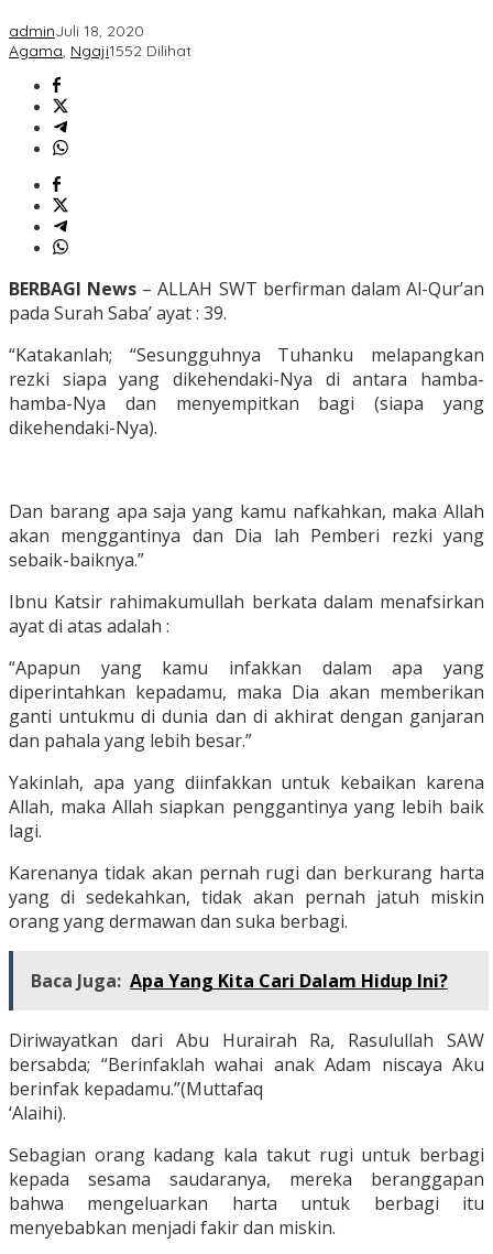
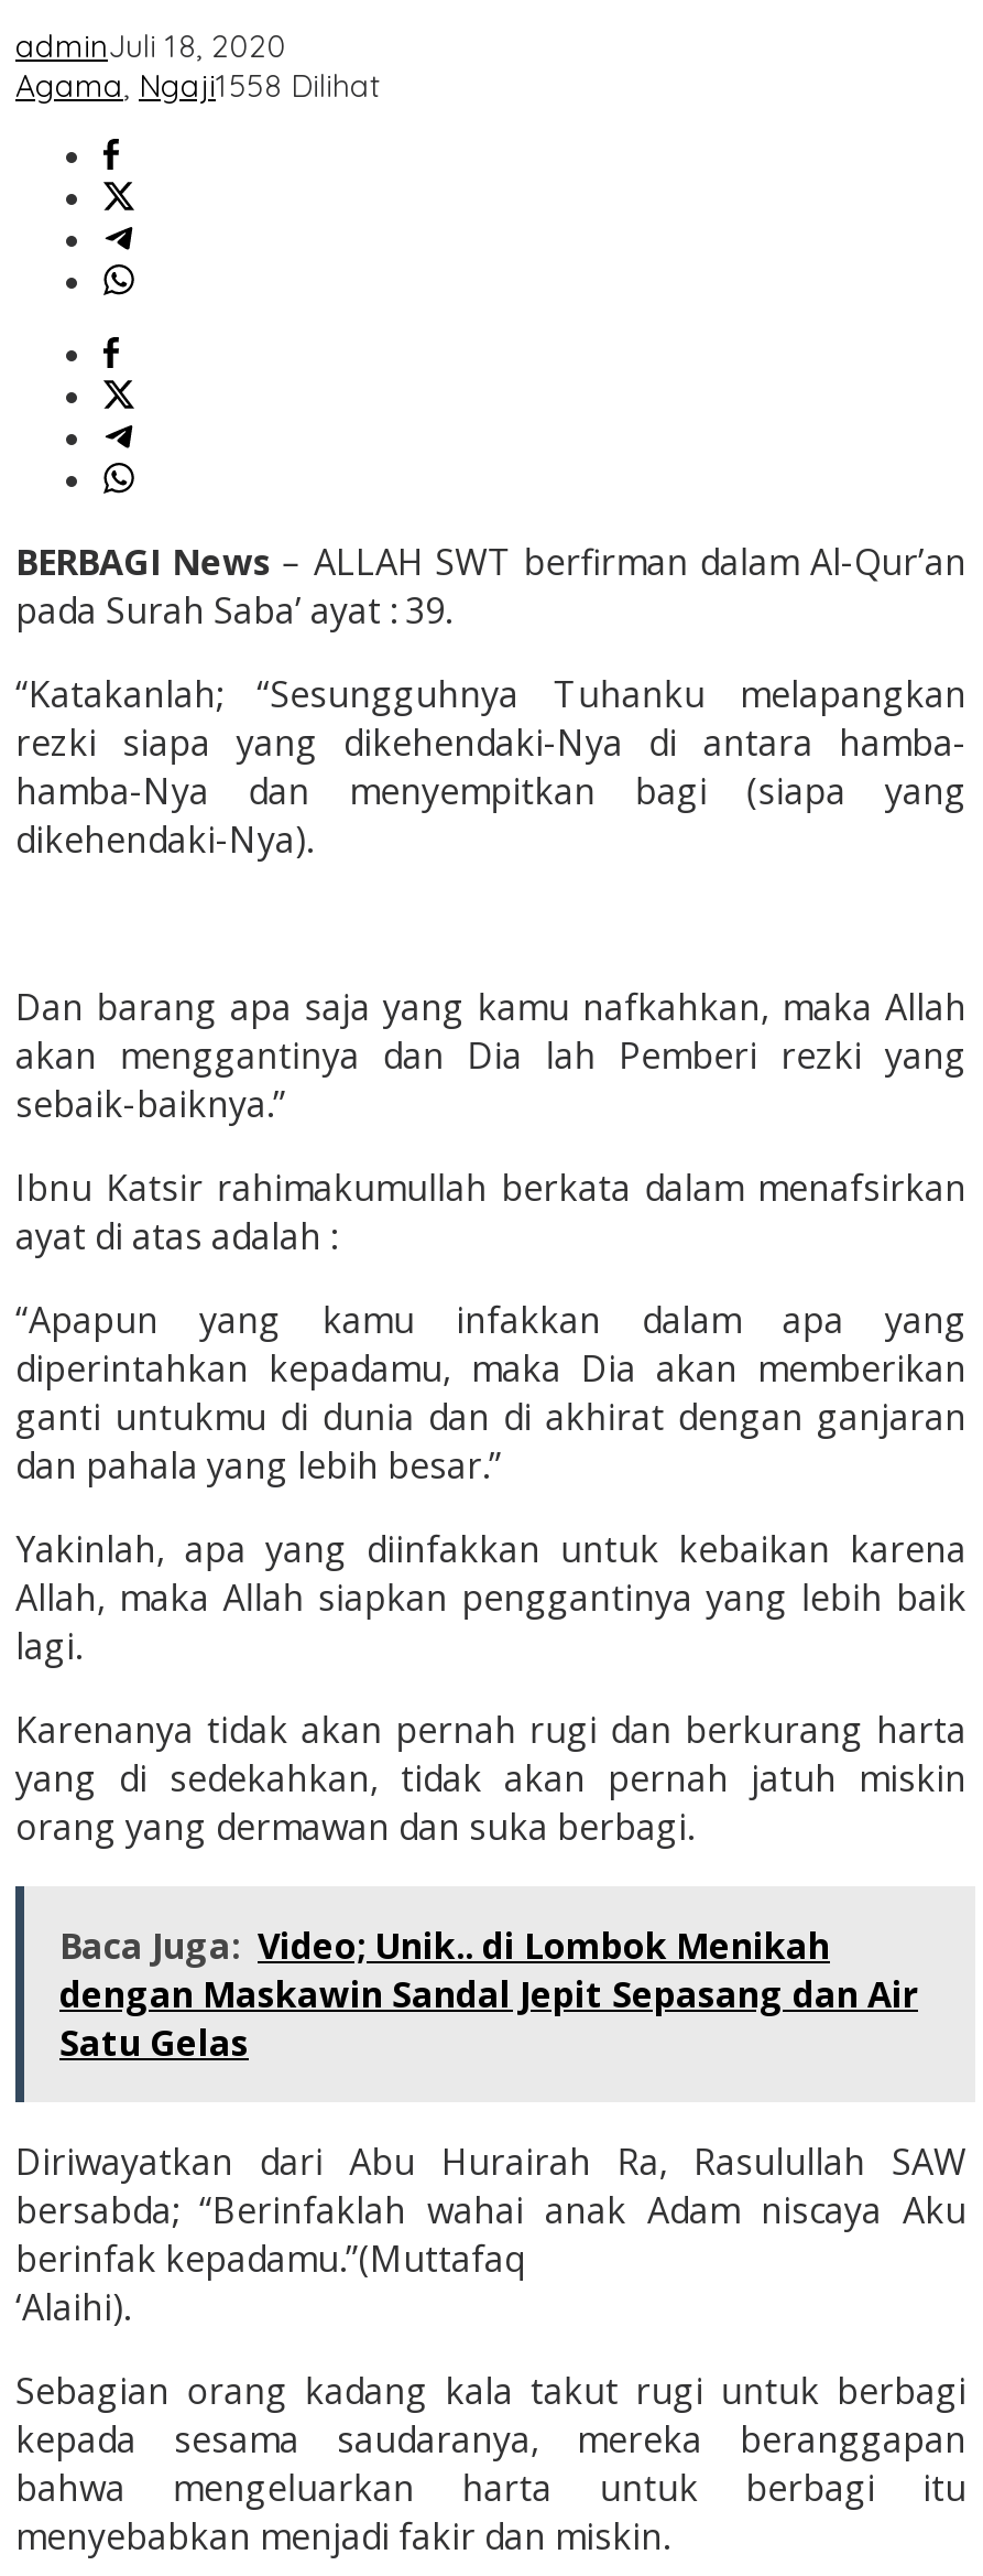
- Agama, Ngaji 1552 Dilihat
+ Agama, Ngaji 1558 Dilihat

- Baca Juga: Apa Yang Kita Cari Dalam Hidup Ini?
+ Baca Juga: Video; Unik.. di Lombok Menikah
+ dengan Maskawin Sandal Jepit Sepasang dan Air
+ Satu Gelas
